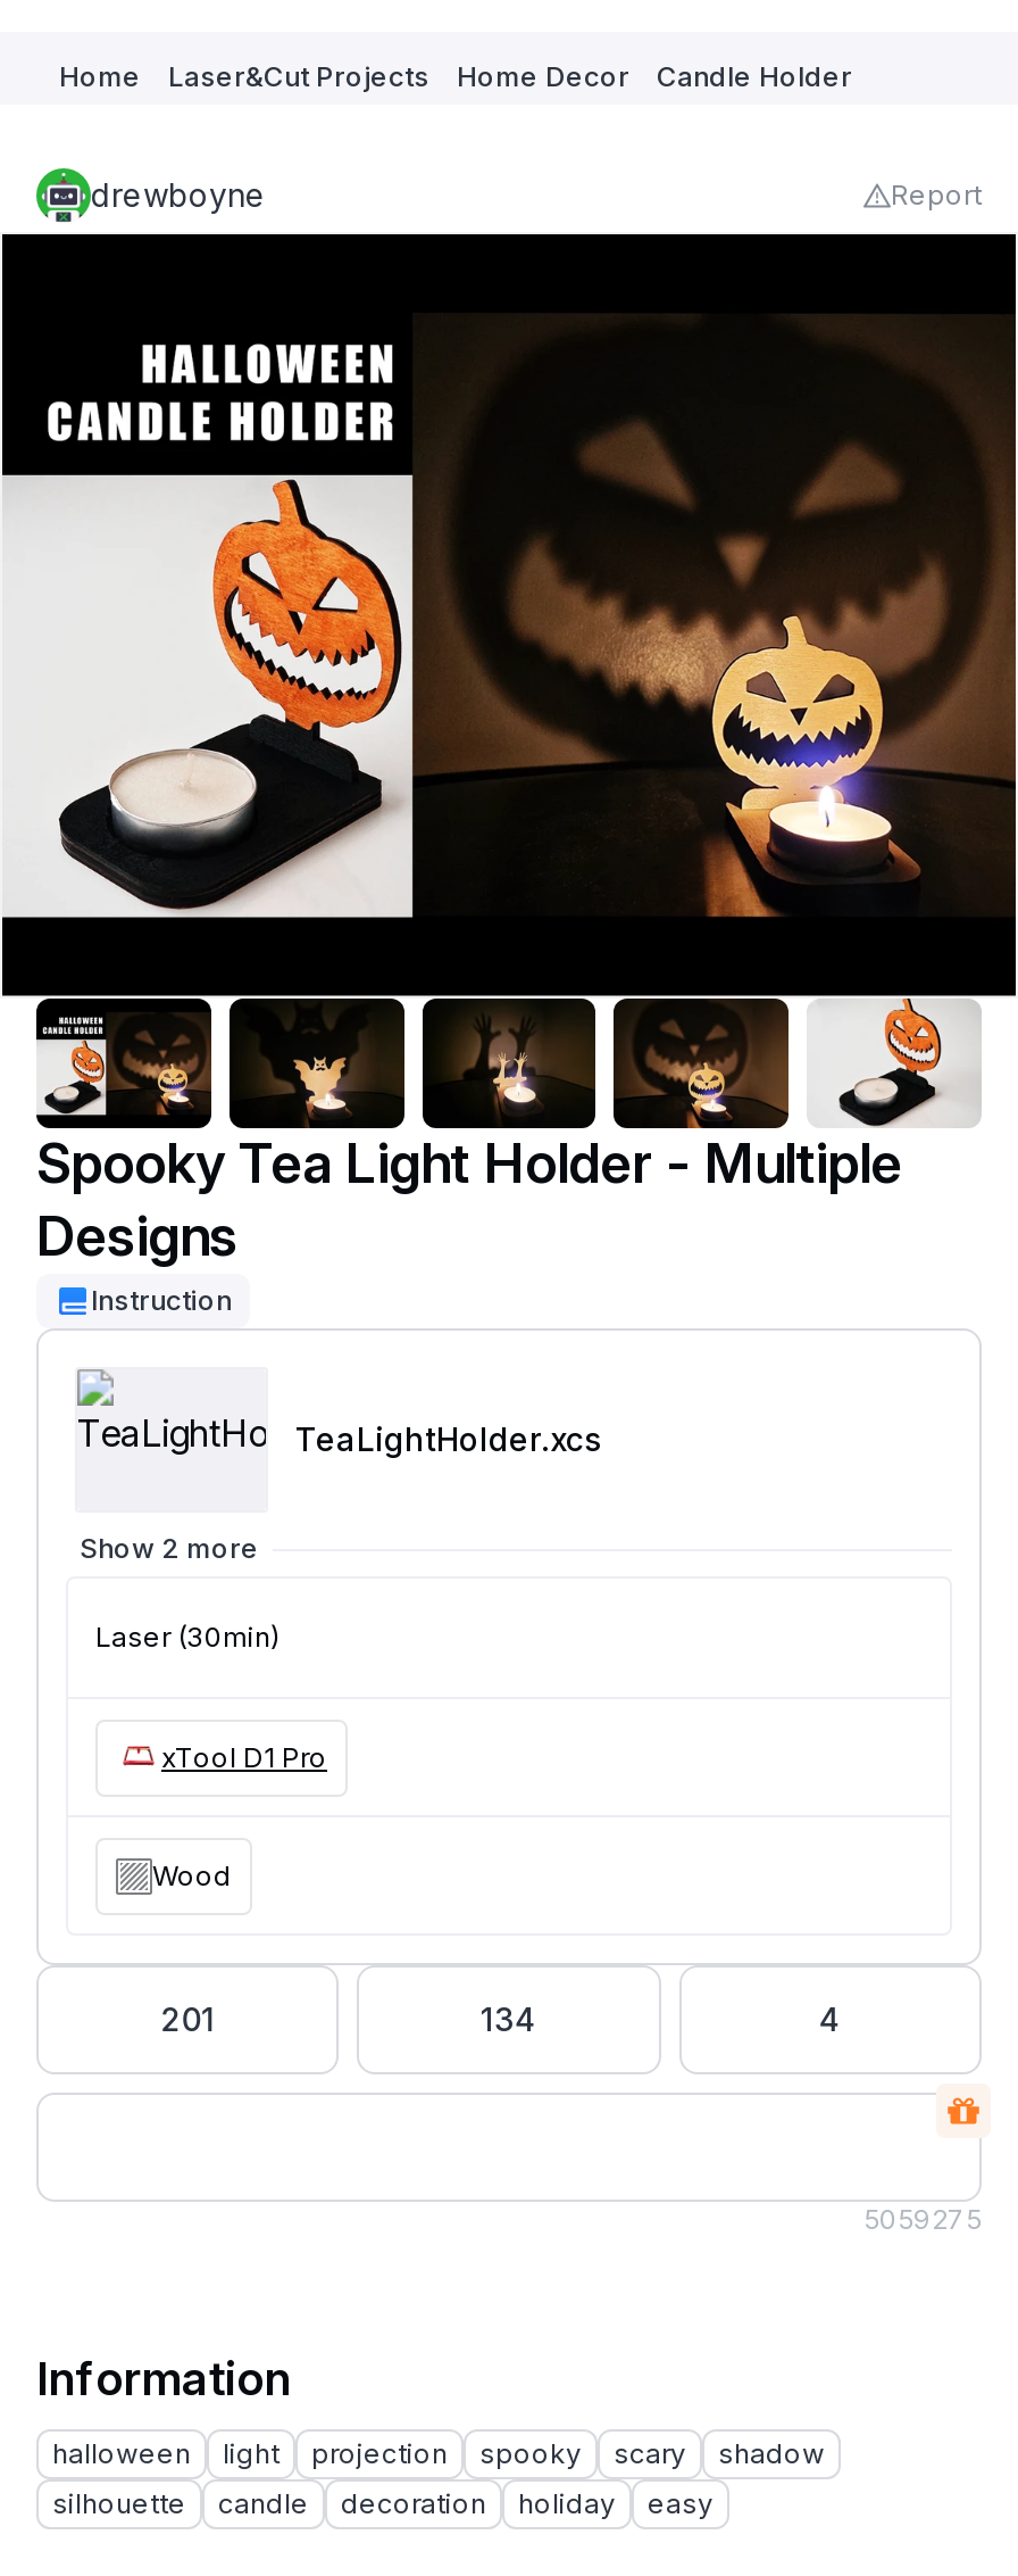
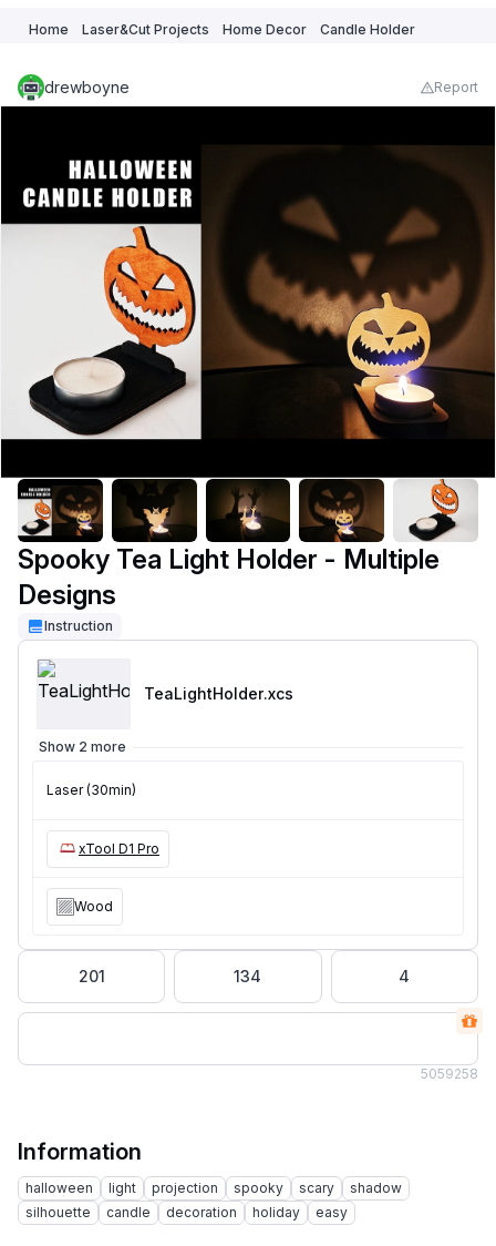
- 5059275
+ 5059258
